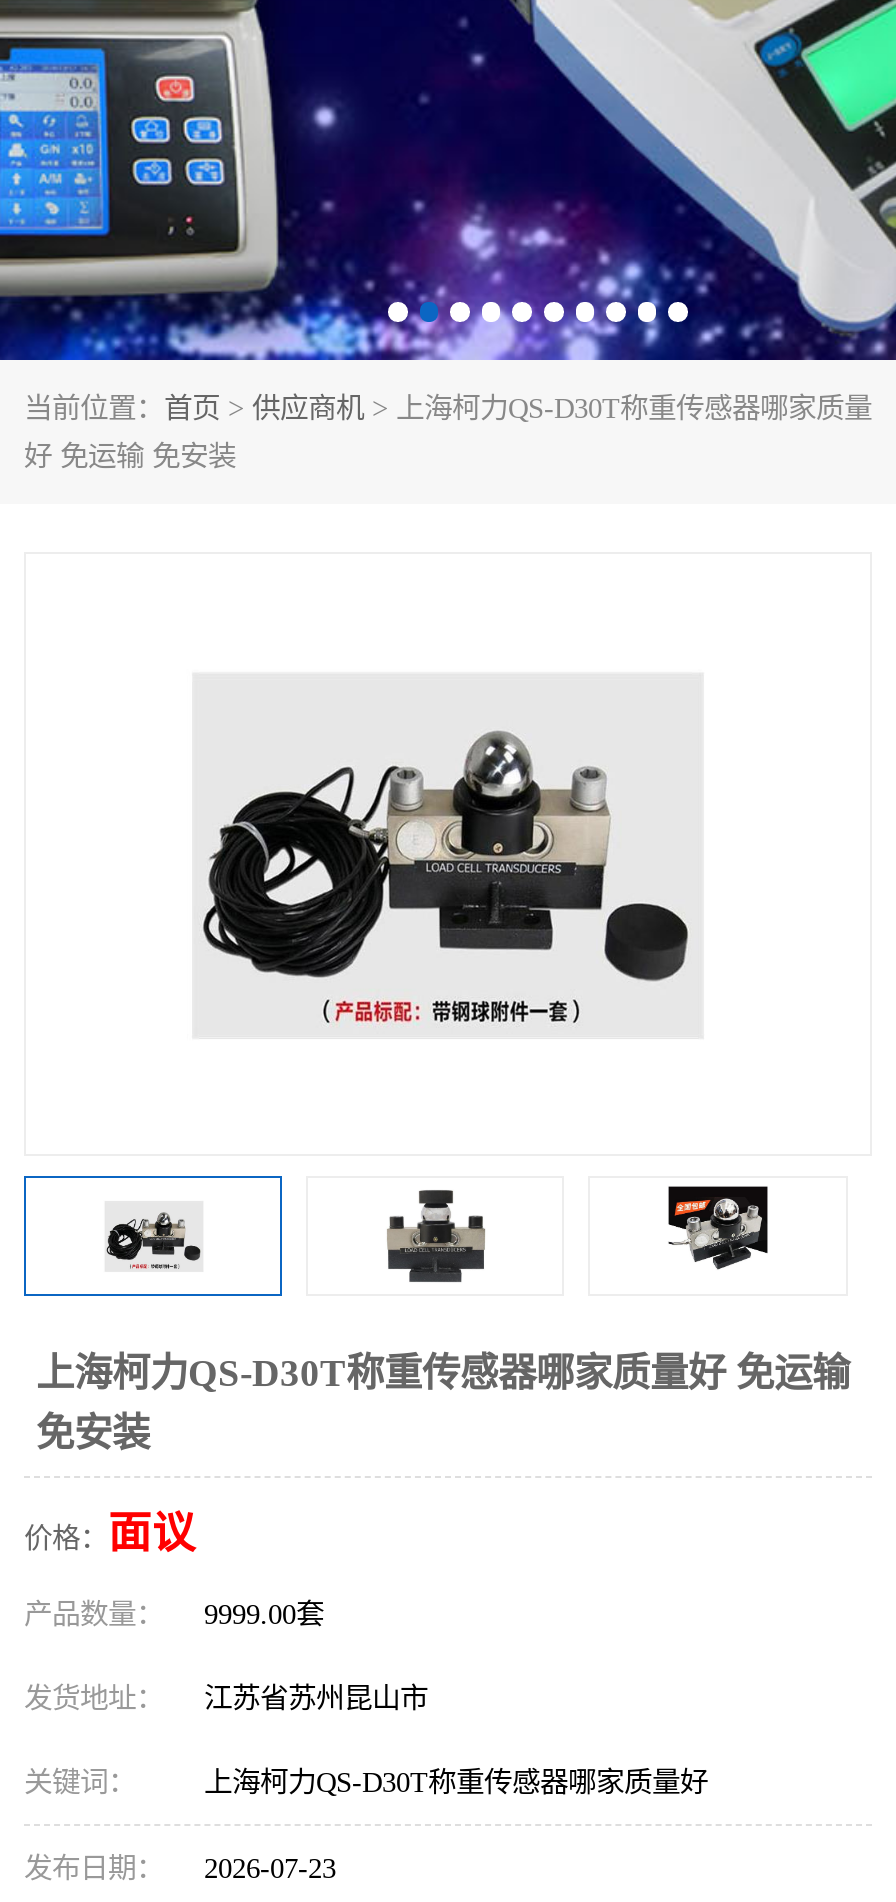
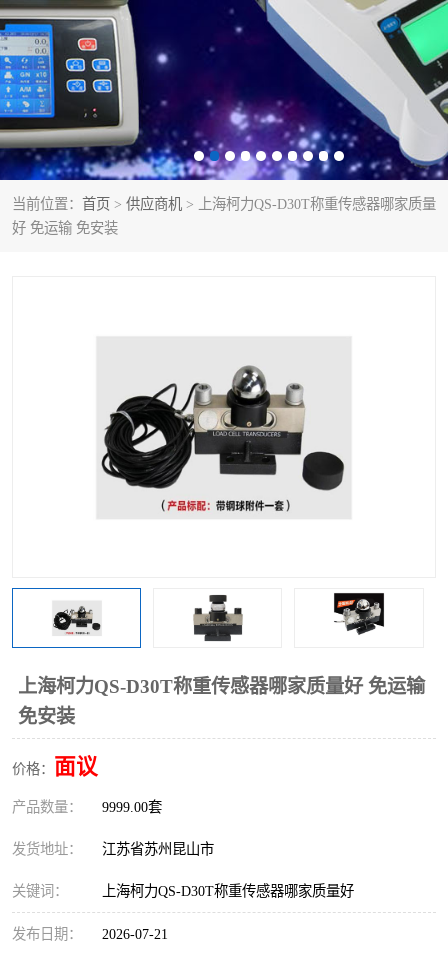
- 发布日期： 2026-07-23
+ 发布日期： 2026-07-21
